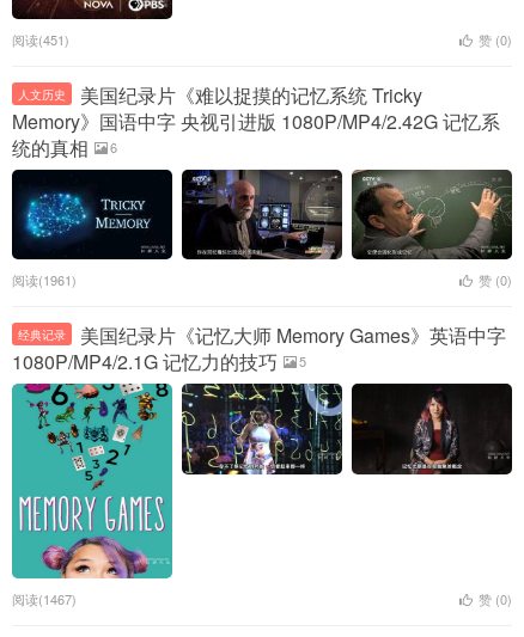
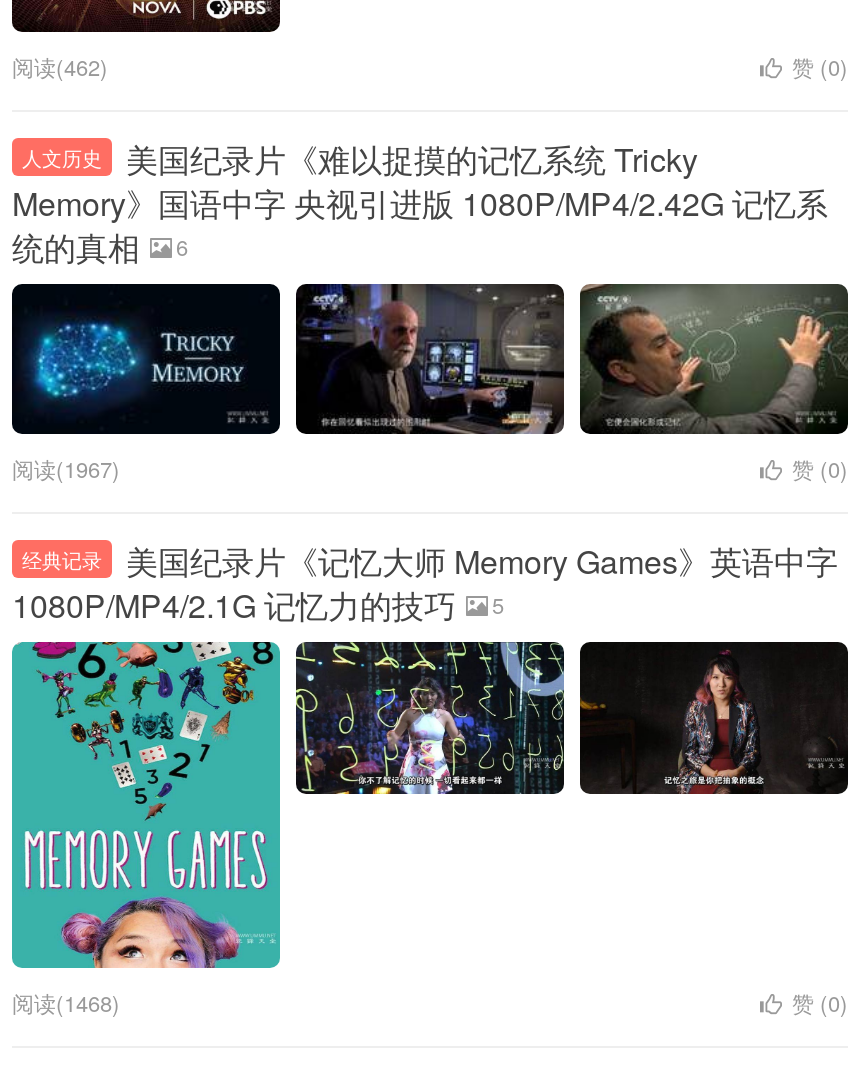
- 阅读(451)
+ 阅读(462)

- 阅读(1961)
+ 阅读(1967)

- 阅读(1467)
+ 阅读(1468)
